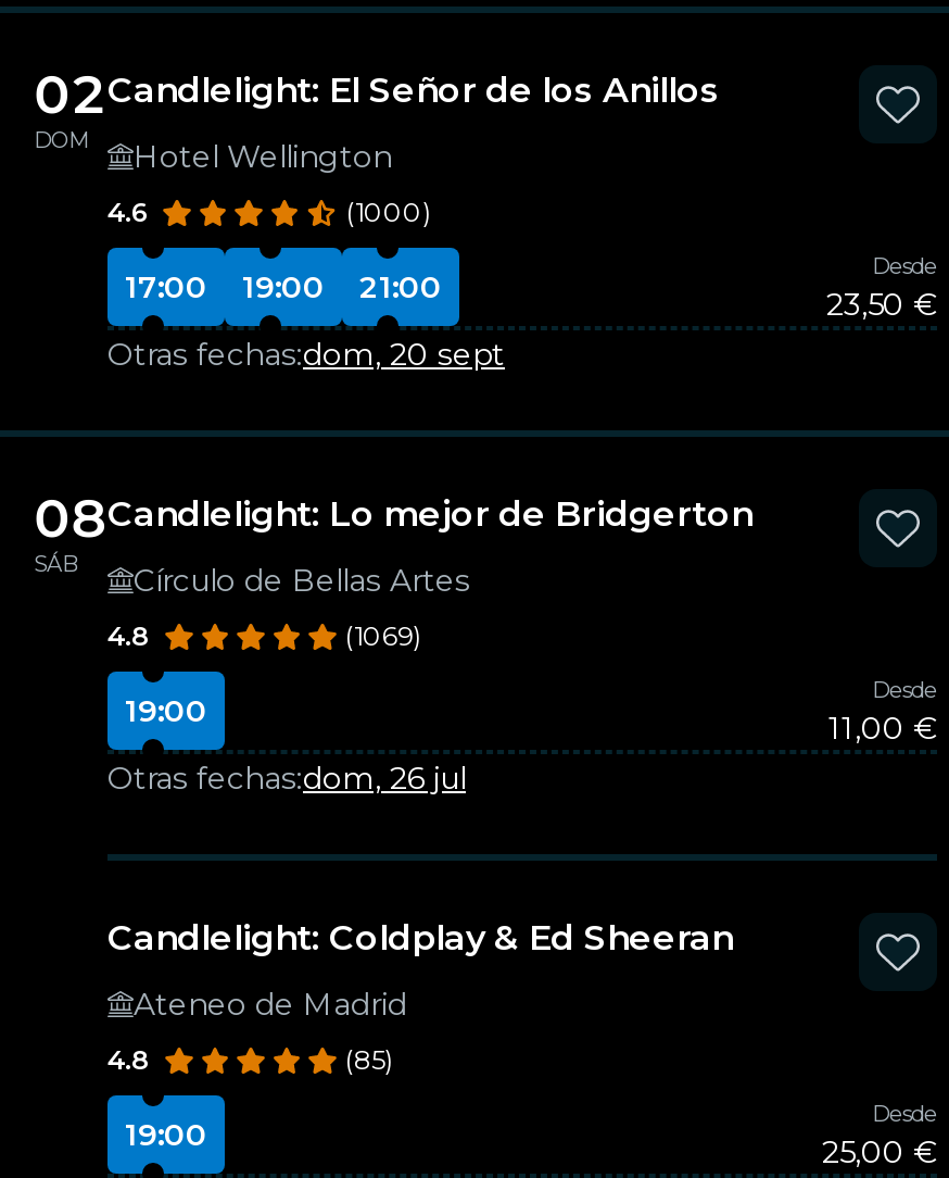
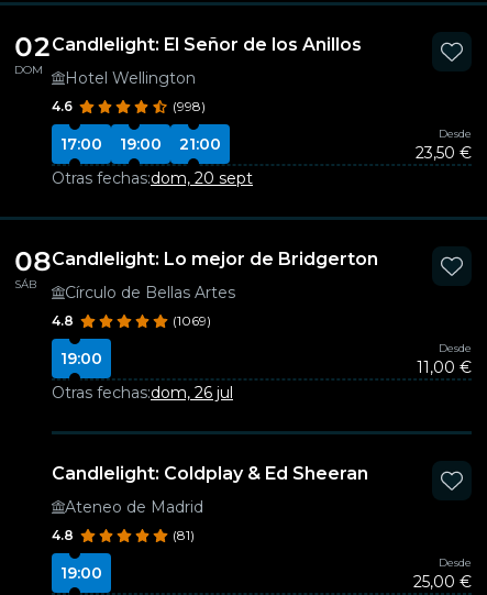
- (1000)
+ (998)

- (85)
+ (81)
